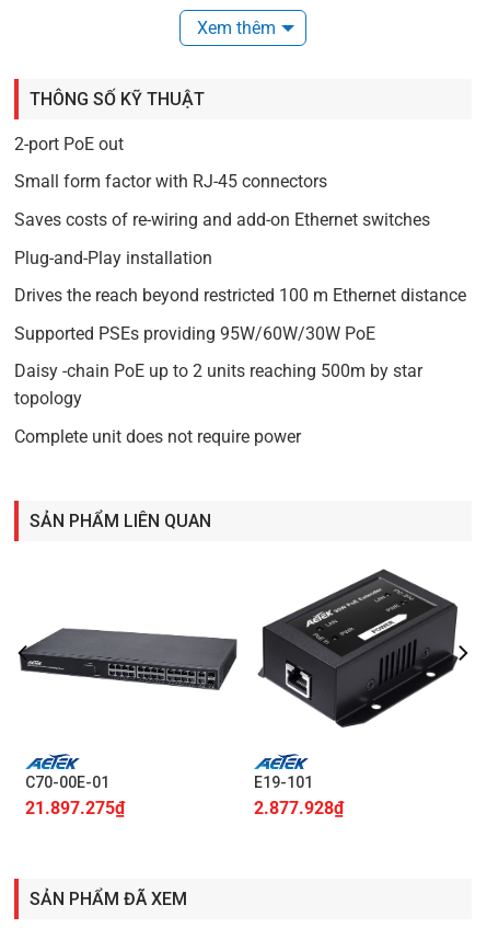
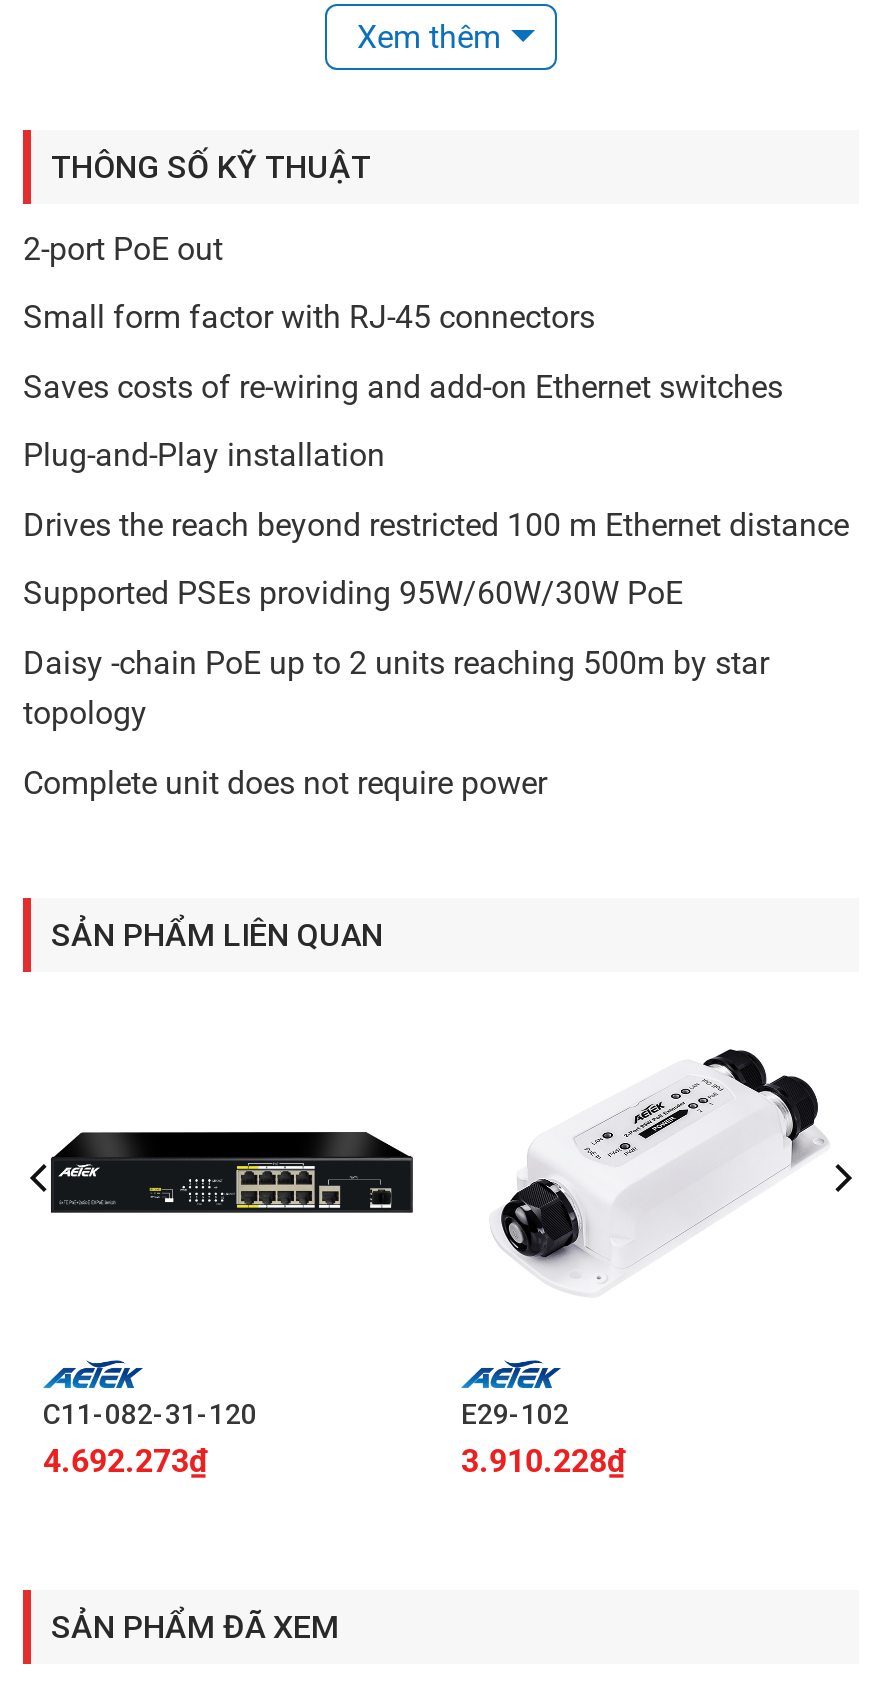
- [image]
+ [image]

- [image]
+ [image]

- C70-00E-01
- 21.897.275₫
+ C11-082-31-120
+ 4.692.273₫

- E19-101
- 2.877.928₫
+ E29-102
+ 3.910.228₫
